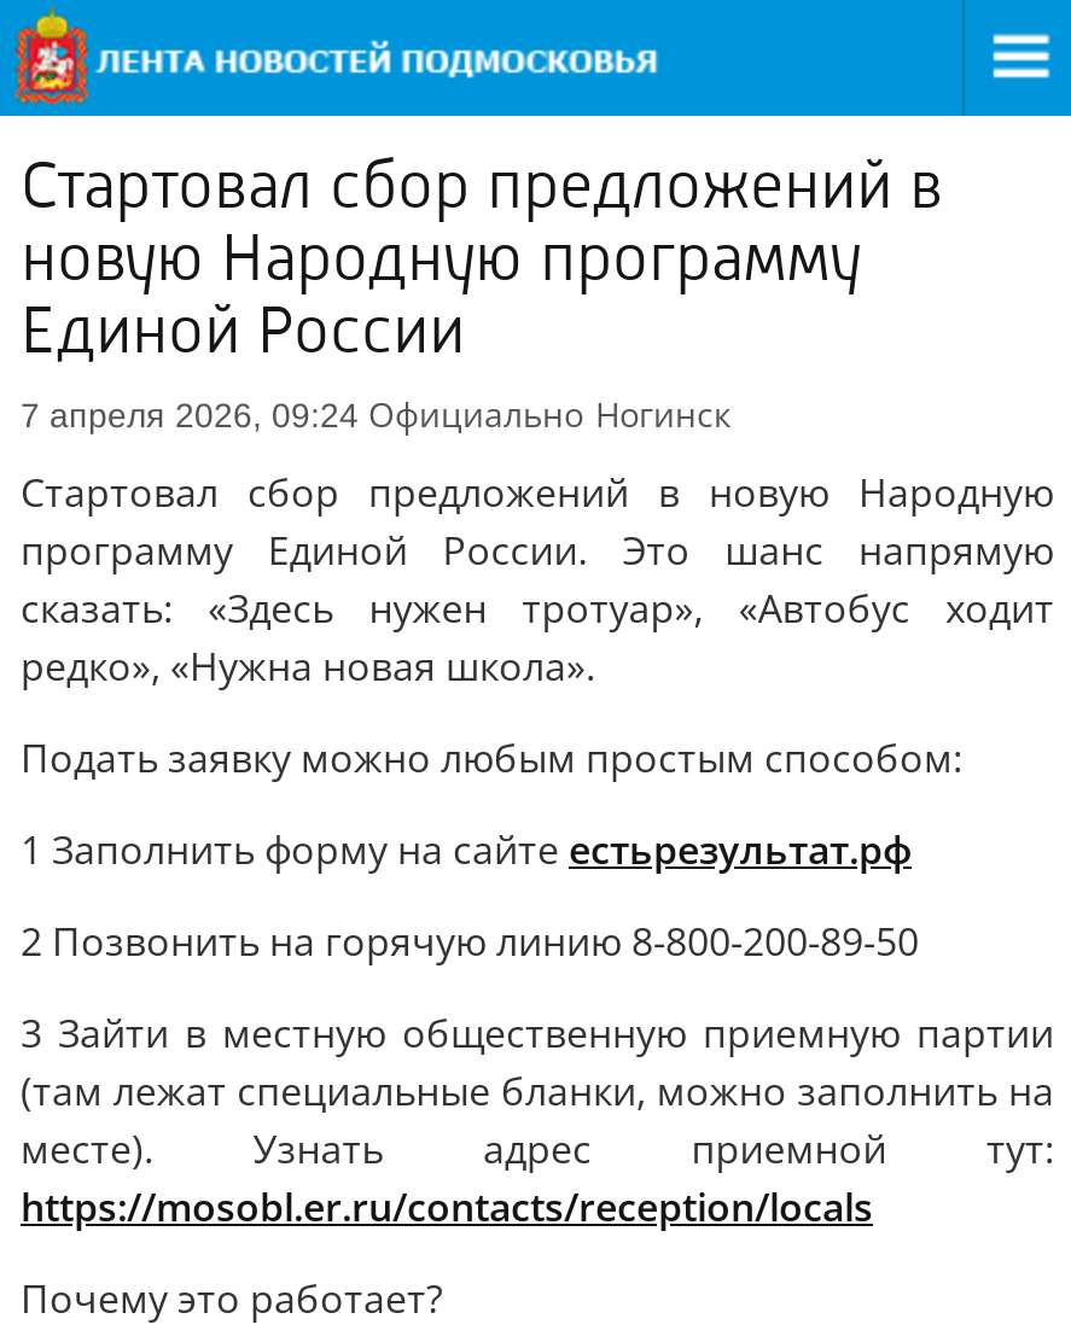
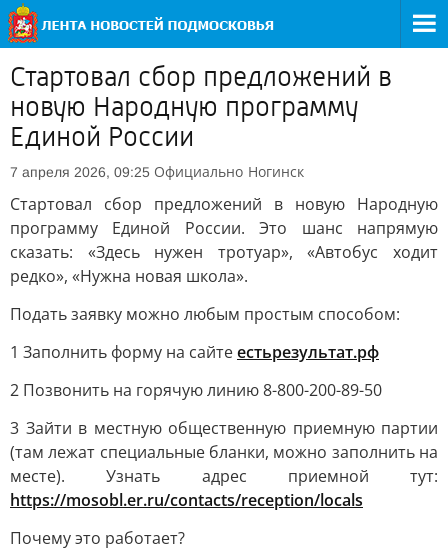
- 7 апреля 2026, 09:24 Официально Ногинск
+ 7 апреля 2026, 09:25 Официально Ногинск
